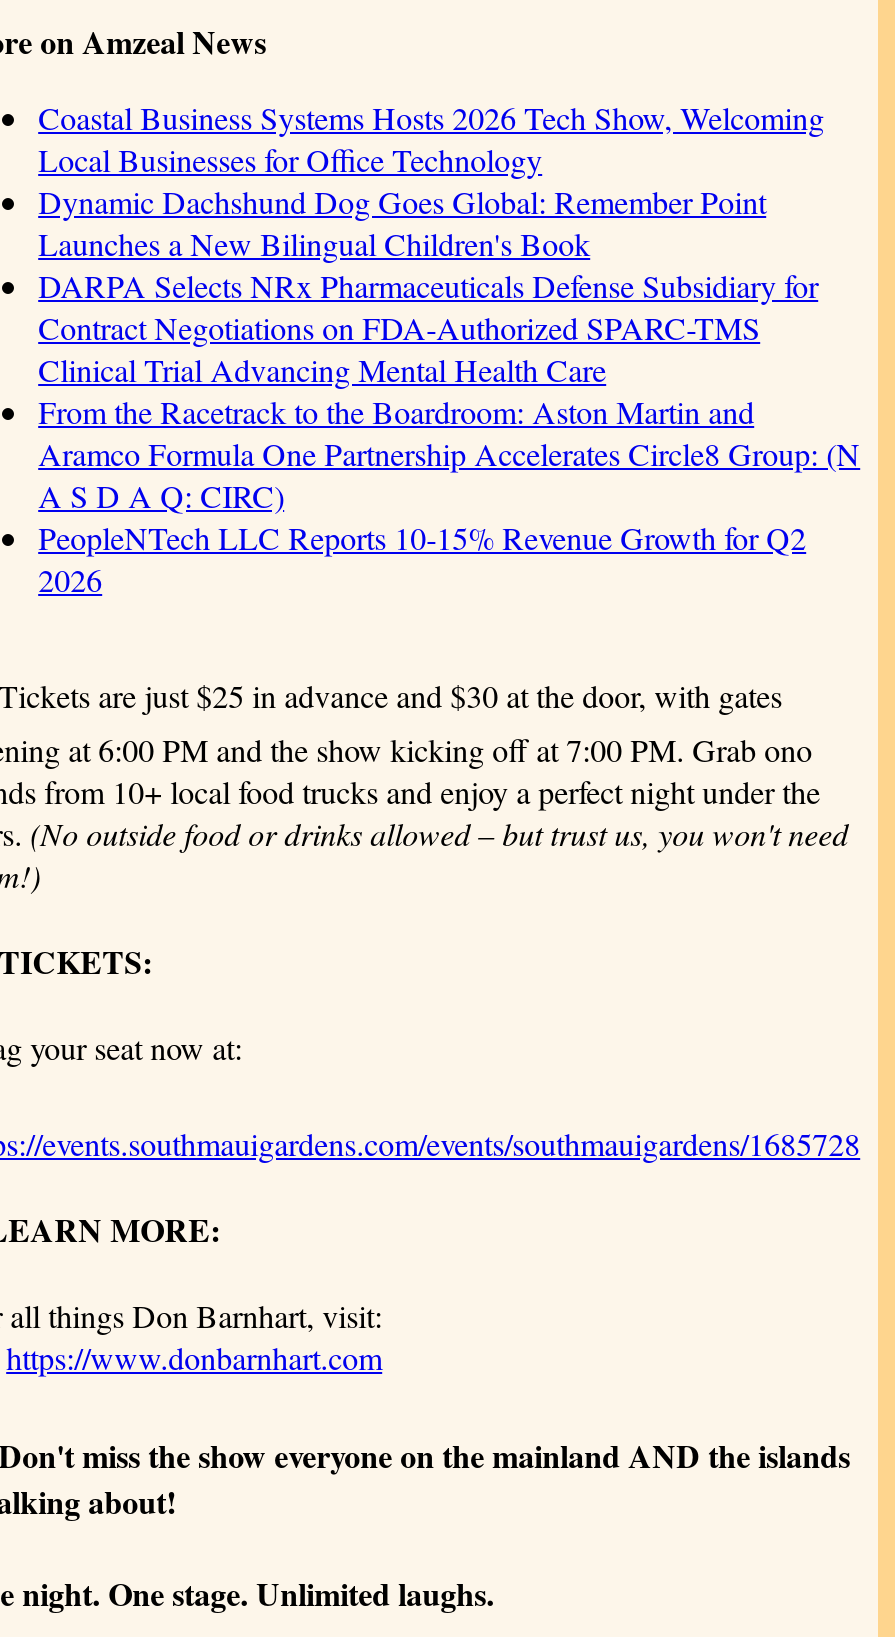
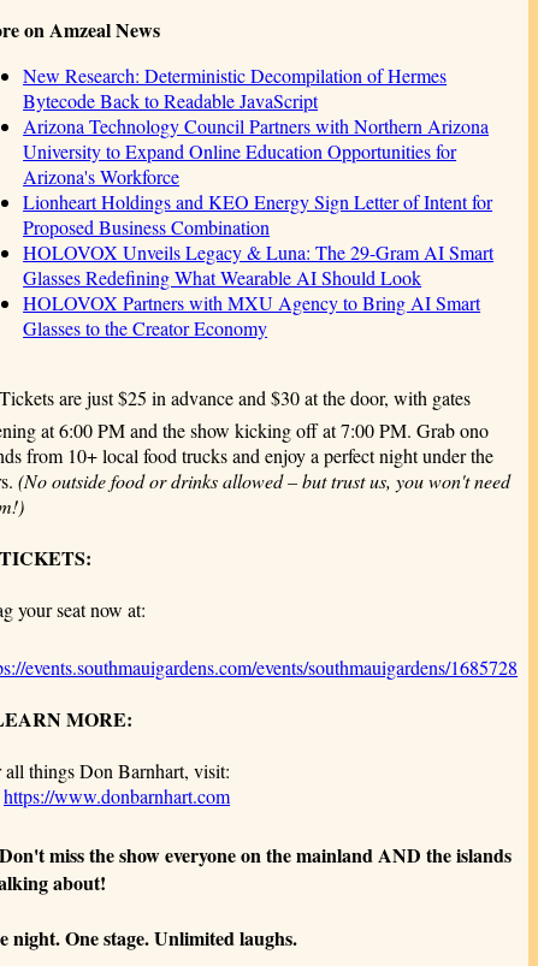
- Coastal Business Systems Hosts 2026 Tech Show, Welcoming
- Local Businesses for Office Technology
- Dynamic Dachshund Dog Goes Global: Remember Point
- Launches a New Bilingual Children's Book
- DARPA Selects NRx Pharmaceuticals Defense Subsidiary for
- Contract Negotiations on FDA-Authorized SPARC-TMS
- Clinical Trial Advancing Mental Health Care
- From the Racetrack to the Boardroom: Aston Martin and
- Aramco Formula One Partnership Accelerates Circle8 Group: (N
- A S D A Q: CIRC)
- PeopleNTech LLC Reports 10-15% Revenue Growth for Q2
- 2026
+ New Research: Deterministic Decompilation of Hermes
+ Bytecode Back to Readable JavaScript
+ Arizona Technology Council Partners with Northern Arizona
+ University to Expand Online Education Opportunities for
+ Arizona's Workforce
+ Lionheart Holdings and KEO Energy Sign Letter of Intent for
+ Proposed Business Combination
+ HOLOVOX Unveils Legacy & Luna: The 29-Gram AI Smart
+ Glasses Redefining What Wearable AI Should Look
+ HOLOVOX Partners with MXU Agency to Bring AI Smart
+ Glasses to the Creator Economy
